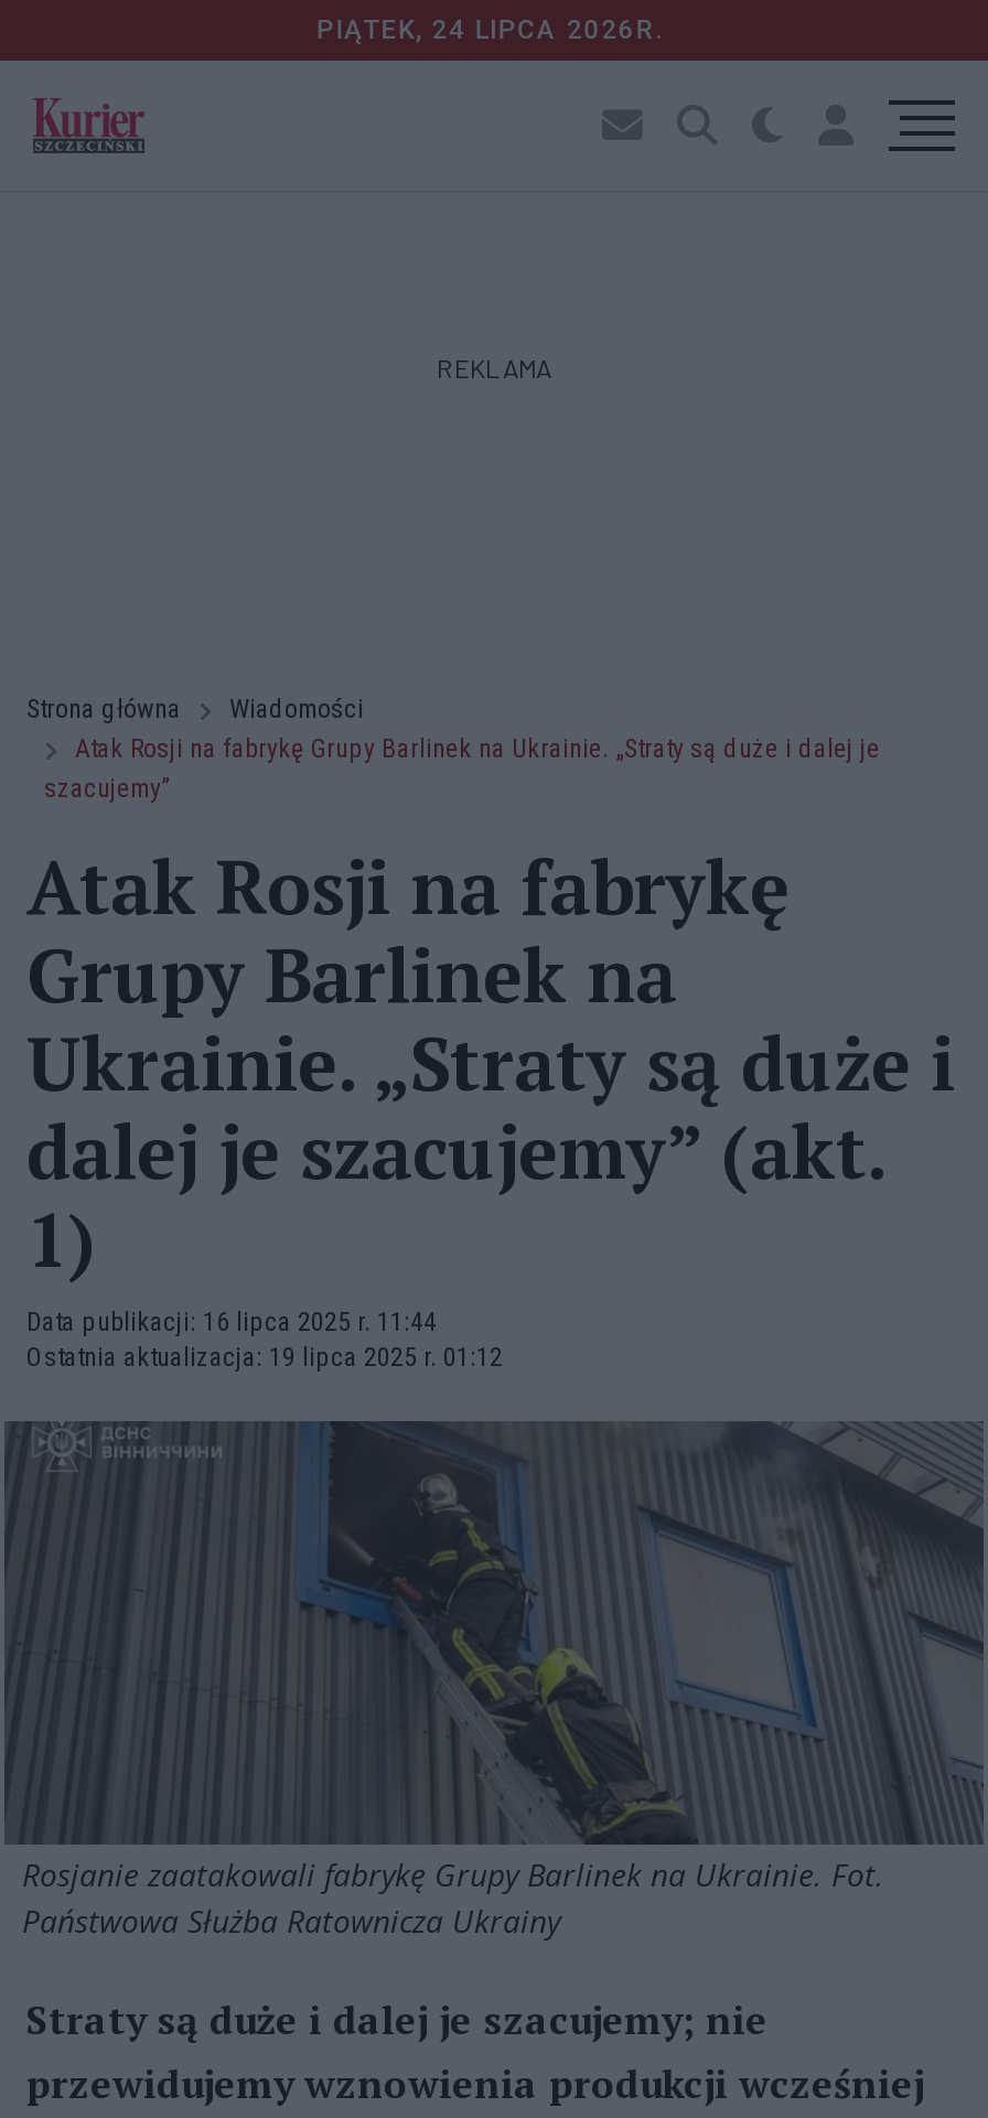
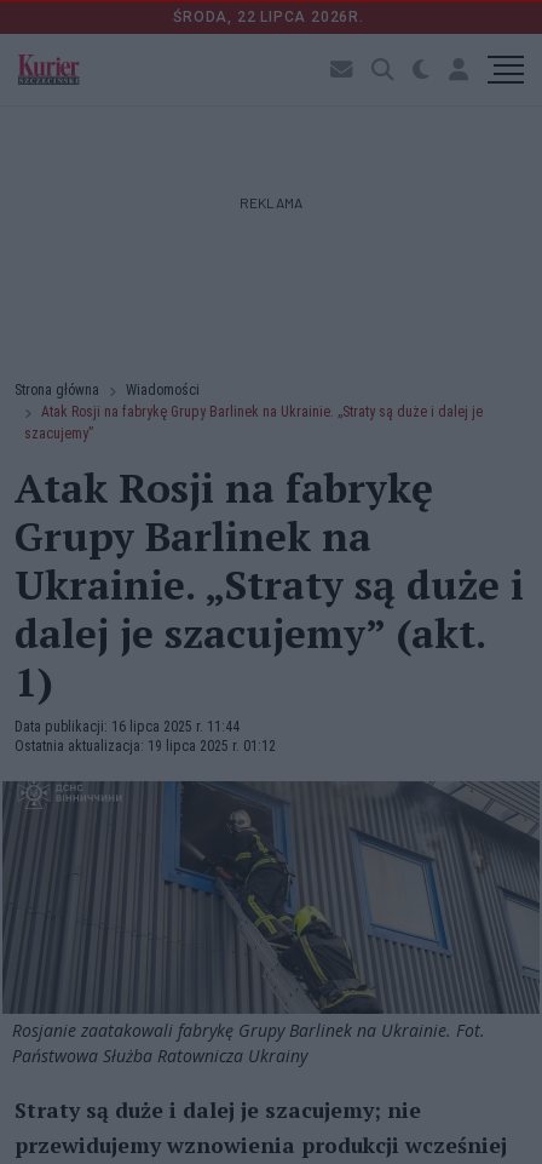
- PIĄTEK, 24 LIPCA 2026R.
+ ŚRODA, 22 LIPCA 2026R.
